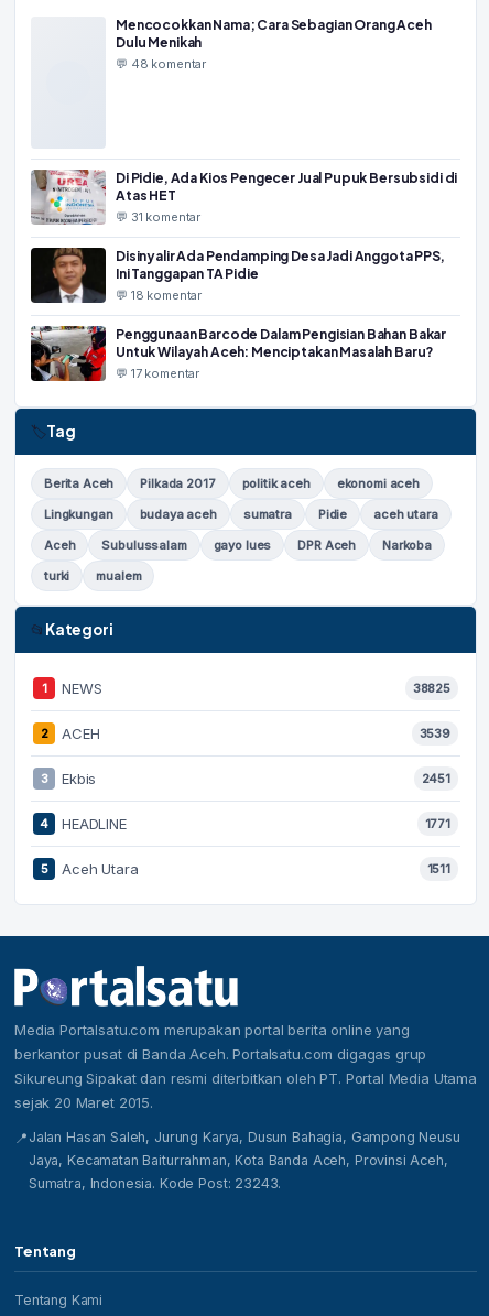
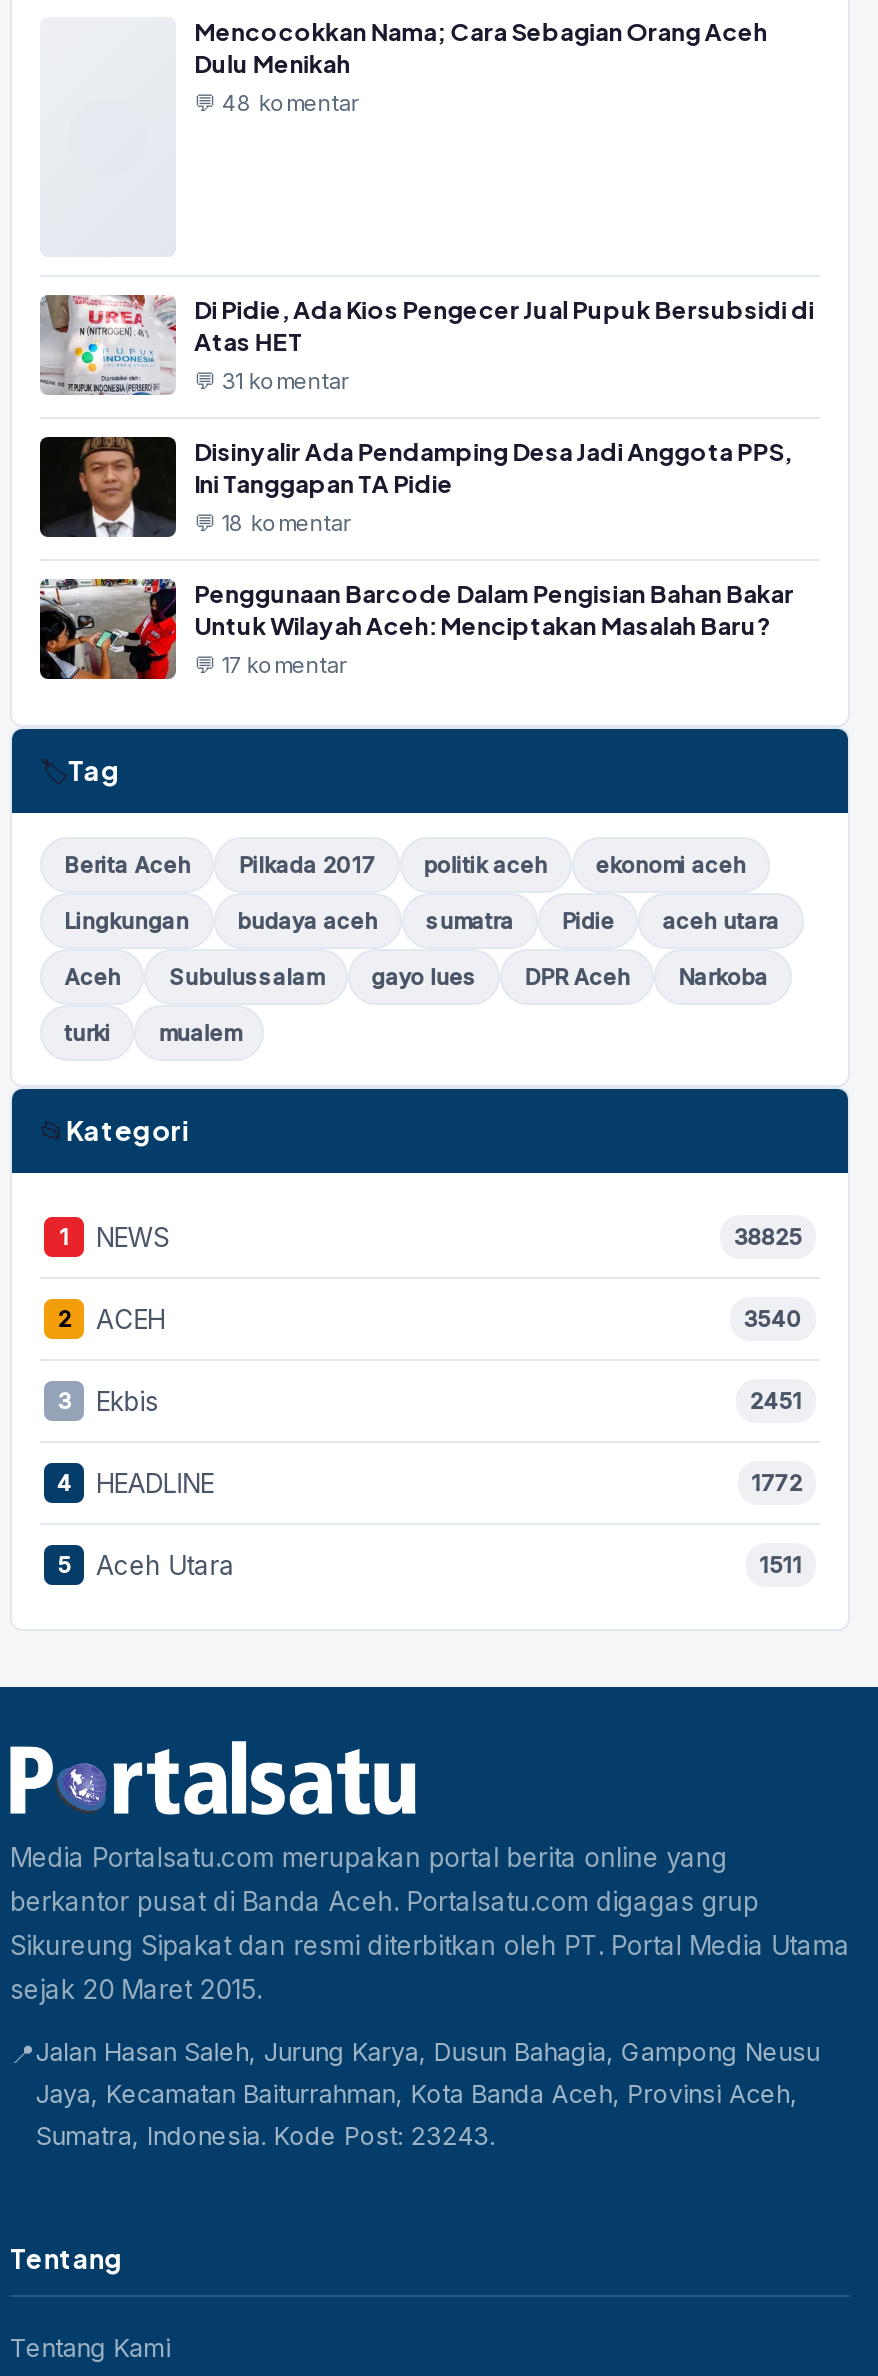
- 3539
+ 3540

- 1771
+ 1772
